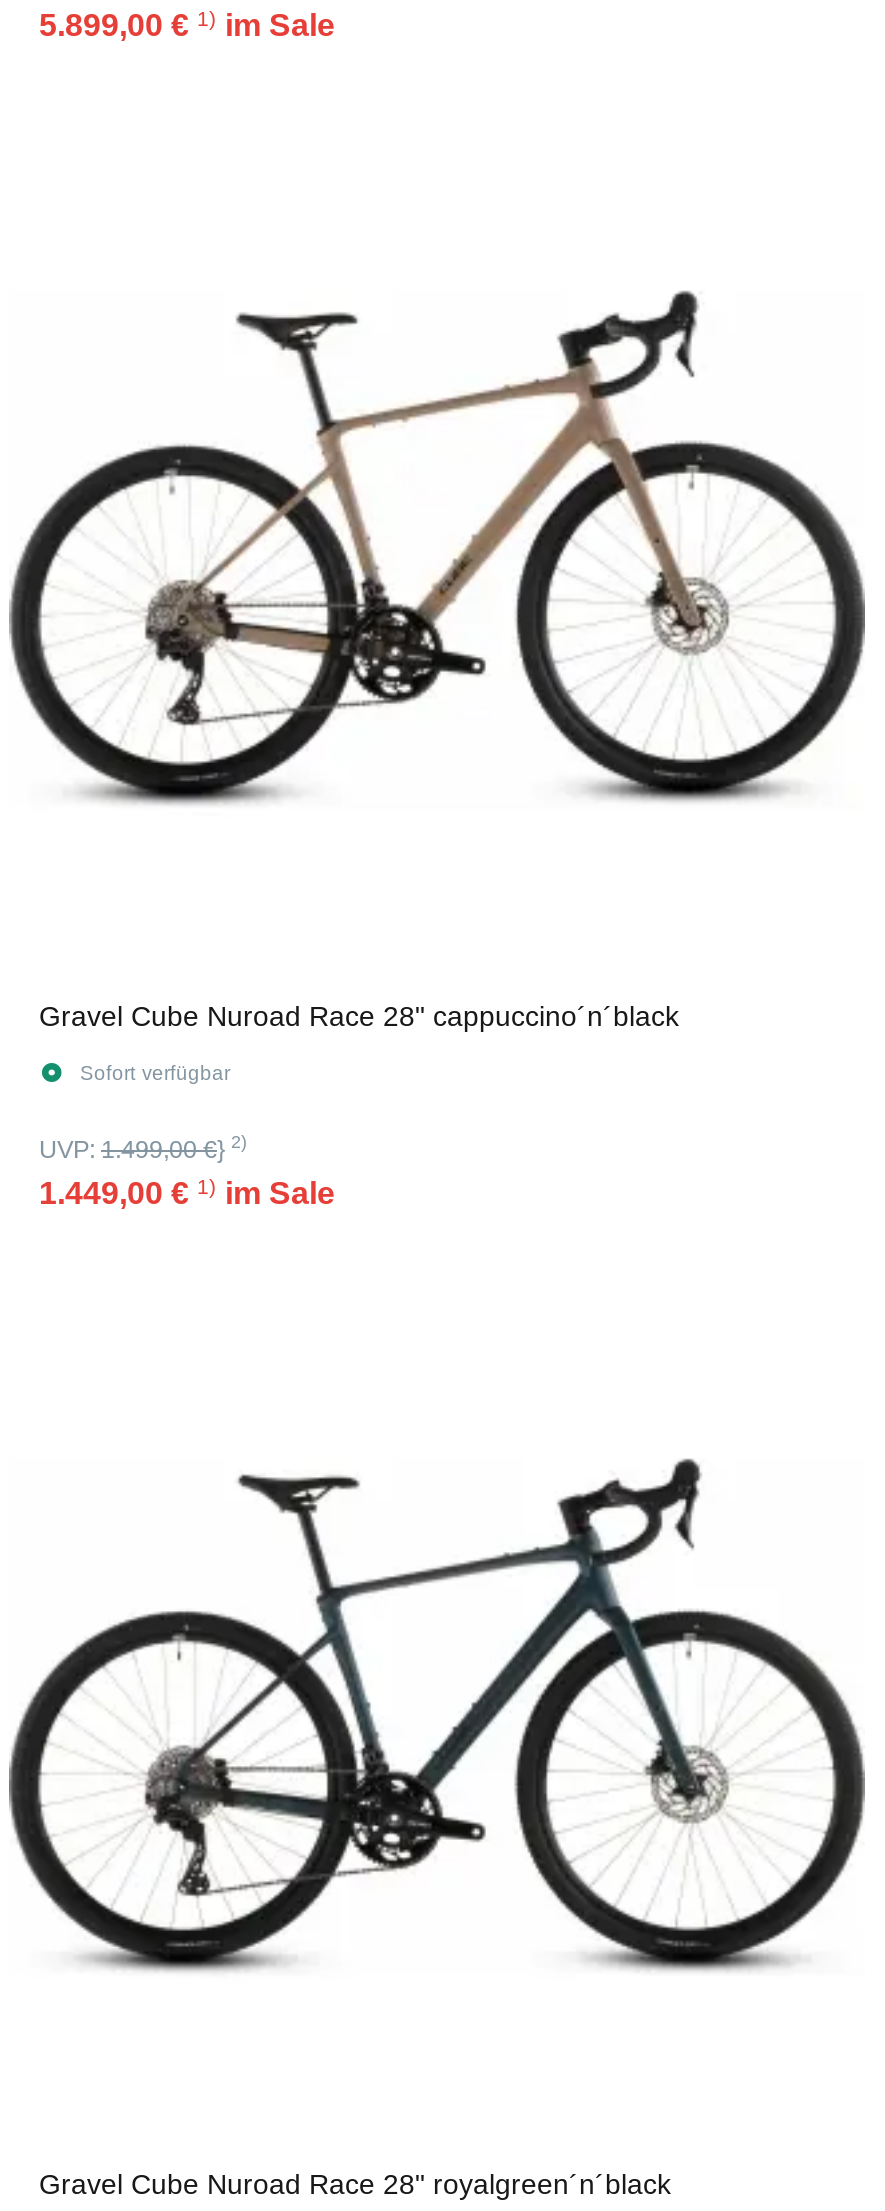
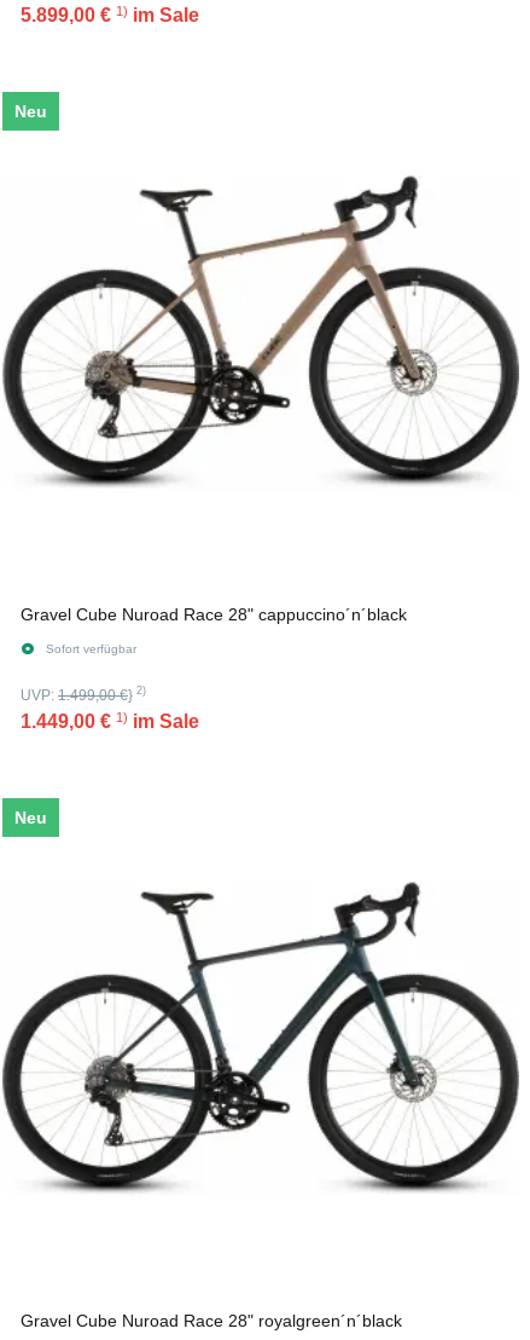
+ Neu

+ Neu
